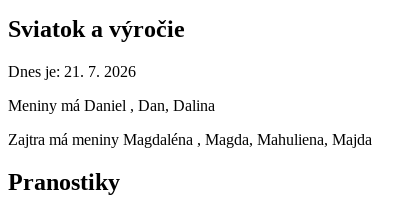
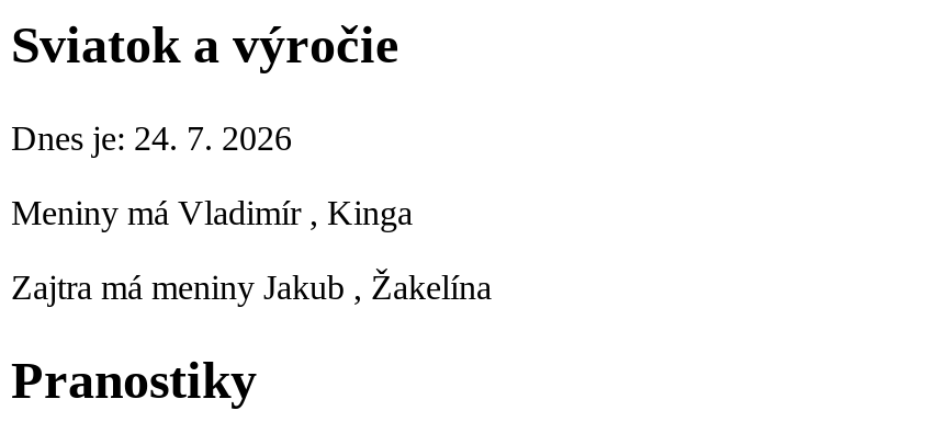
- Dnes je: 21. 7. 2026
+ Dnes je: 24. 7. 2026

- Meniny má Daniel , Dan, Dalina
+ Meniny má Vladimír , Kinga

- Zajtra má meniny Magdaléna , Magda, Mahuliena, Majda
+ Zajtra má meniny Jakub , Žakelína
